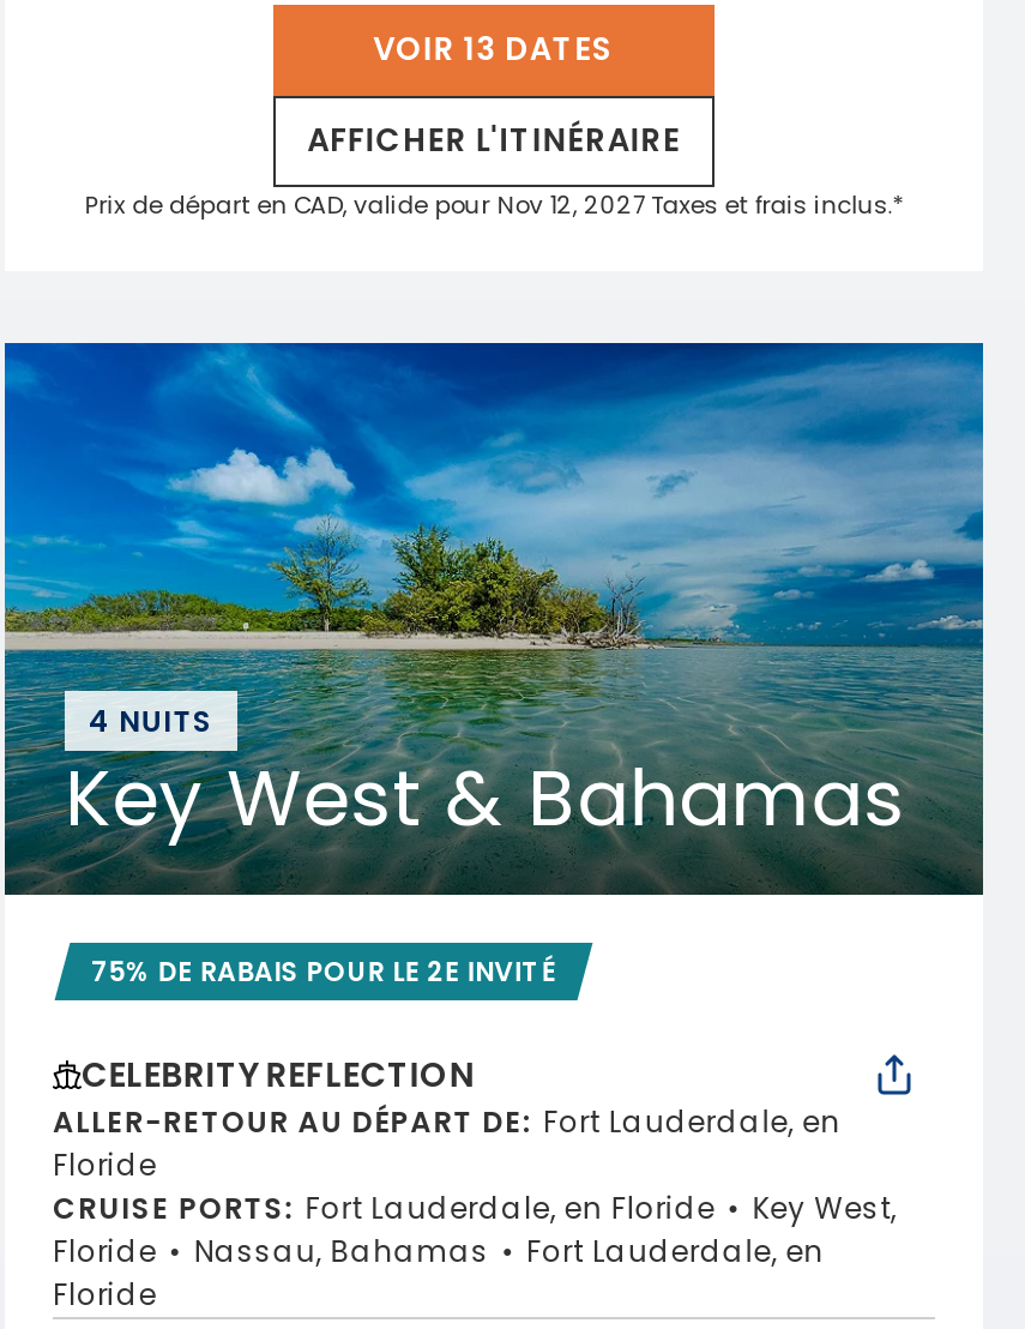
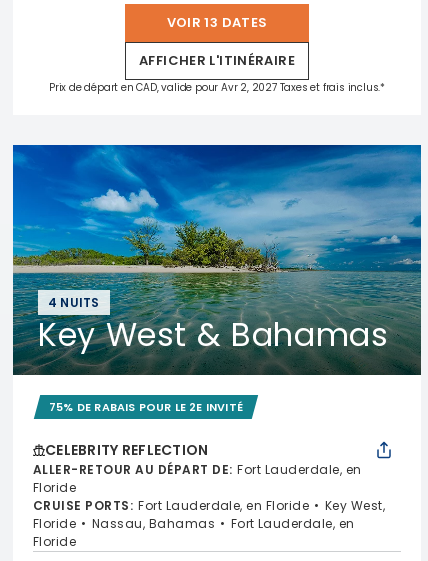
- Prix de départ en CAD, valide pour Nov 12, 2027 Taxes et frais inclus.*
+ Prix de départ en CAD, valide pour Avr 2, 2027 Taxes et frais inclus.*
